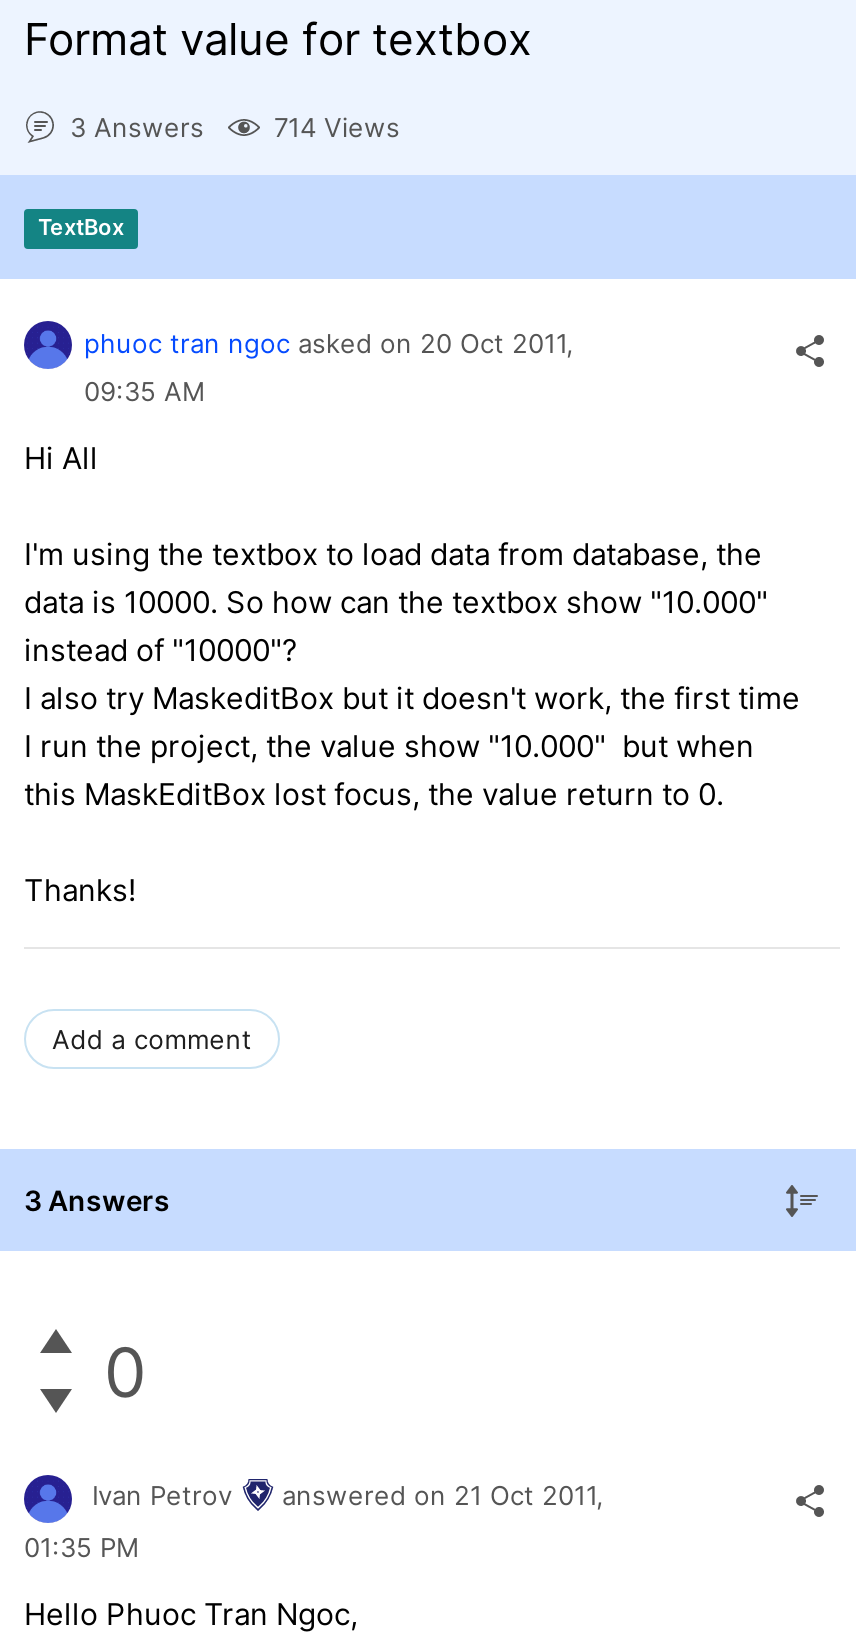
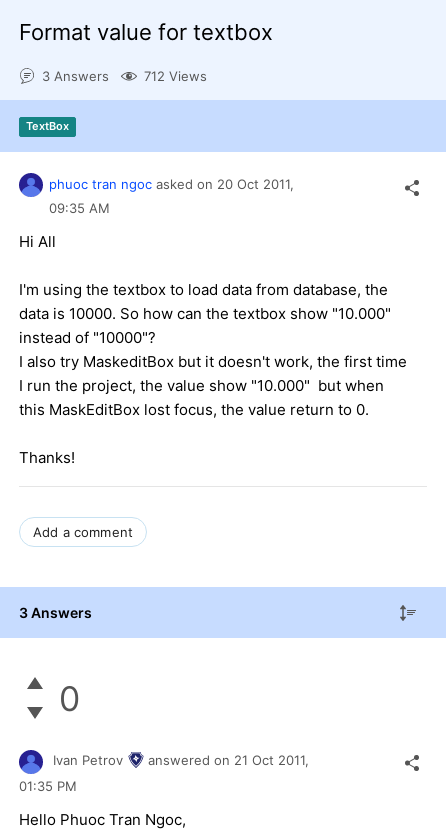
- 714 Views
+ 712 Views
